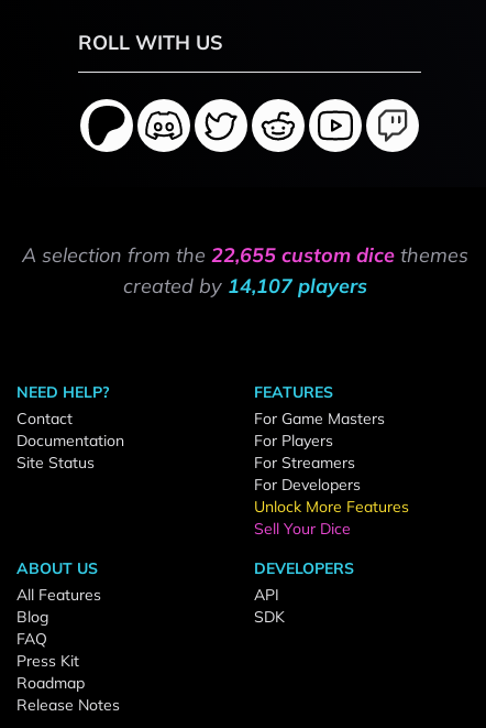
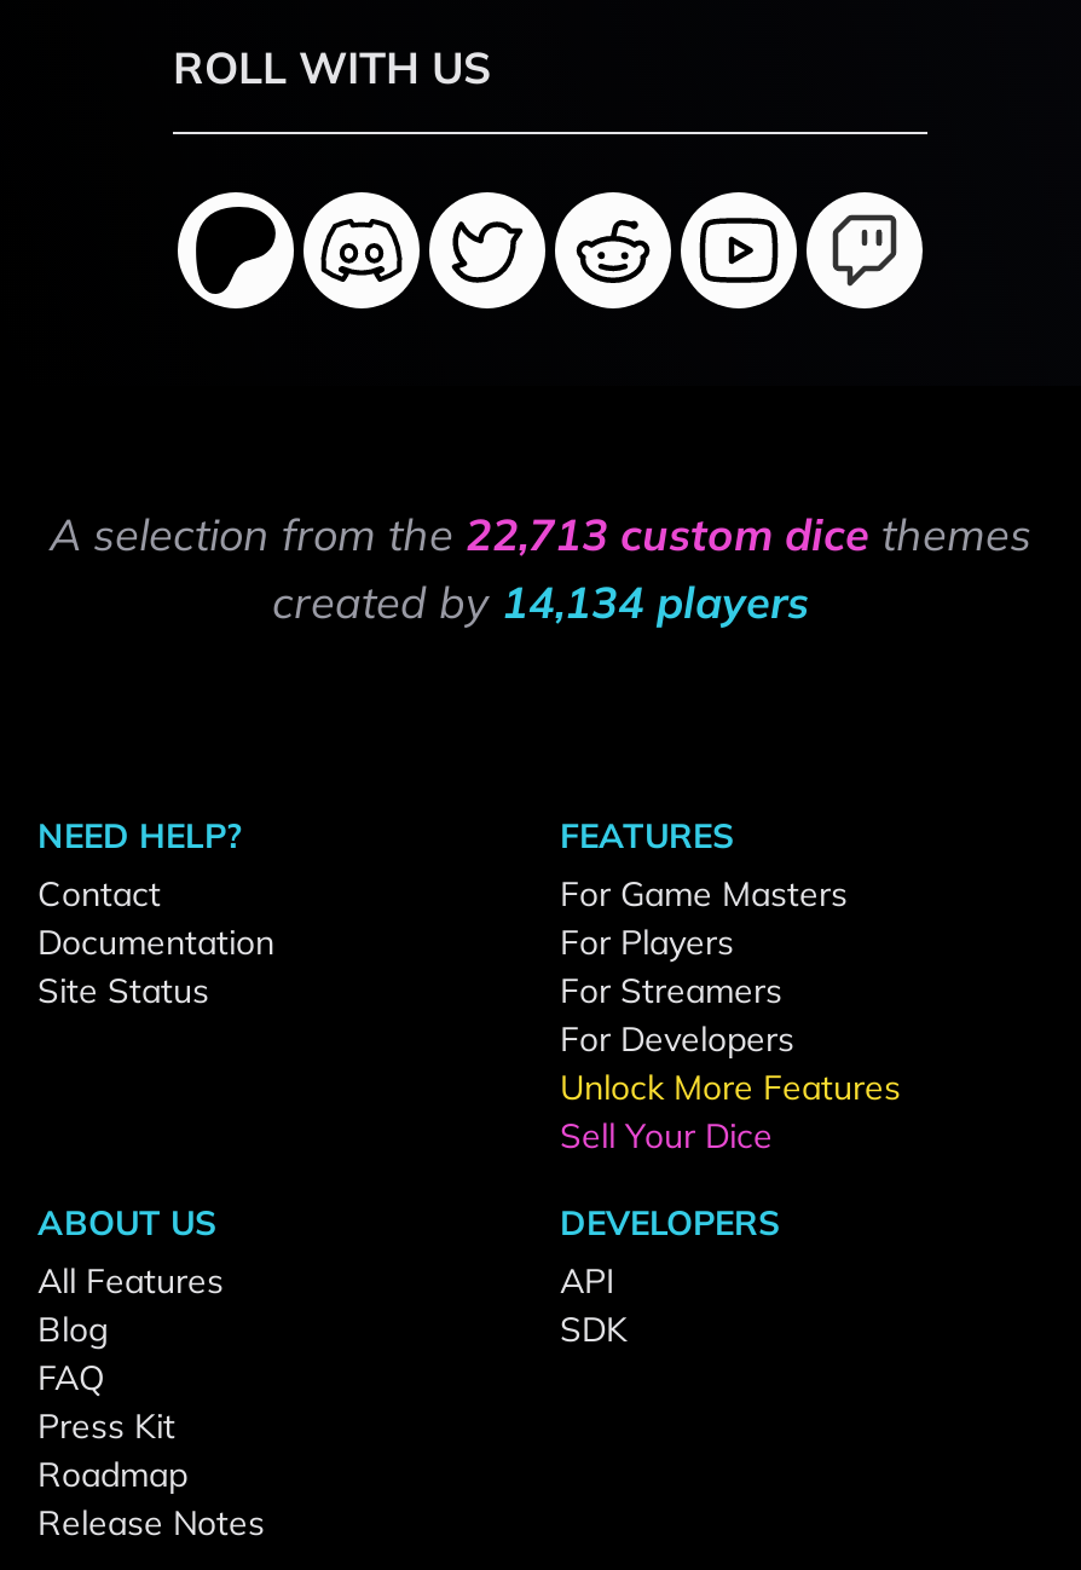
- A selection from the 22,655 custom dice themes
+ A selection from the 22,713 custom dice themes

- created by 14,107 players
+ created by 14,134 players
